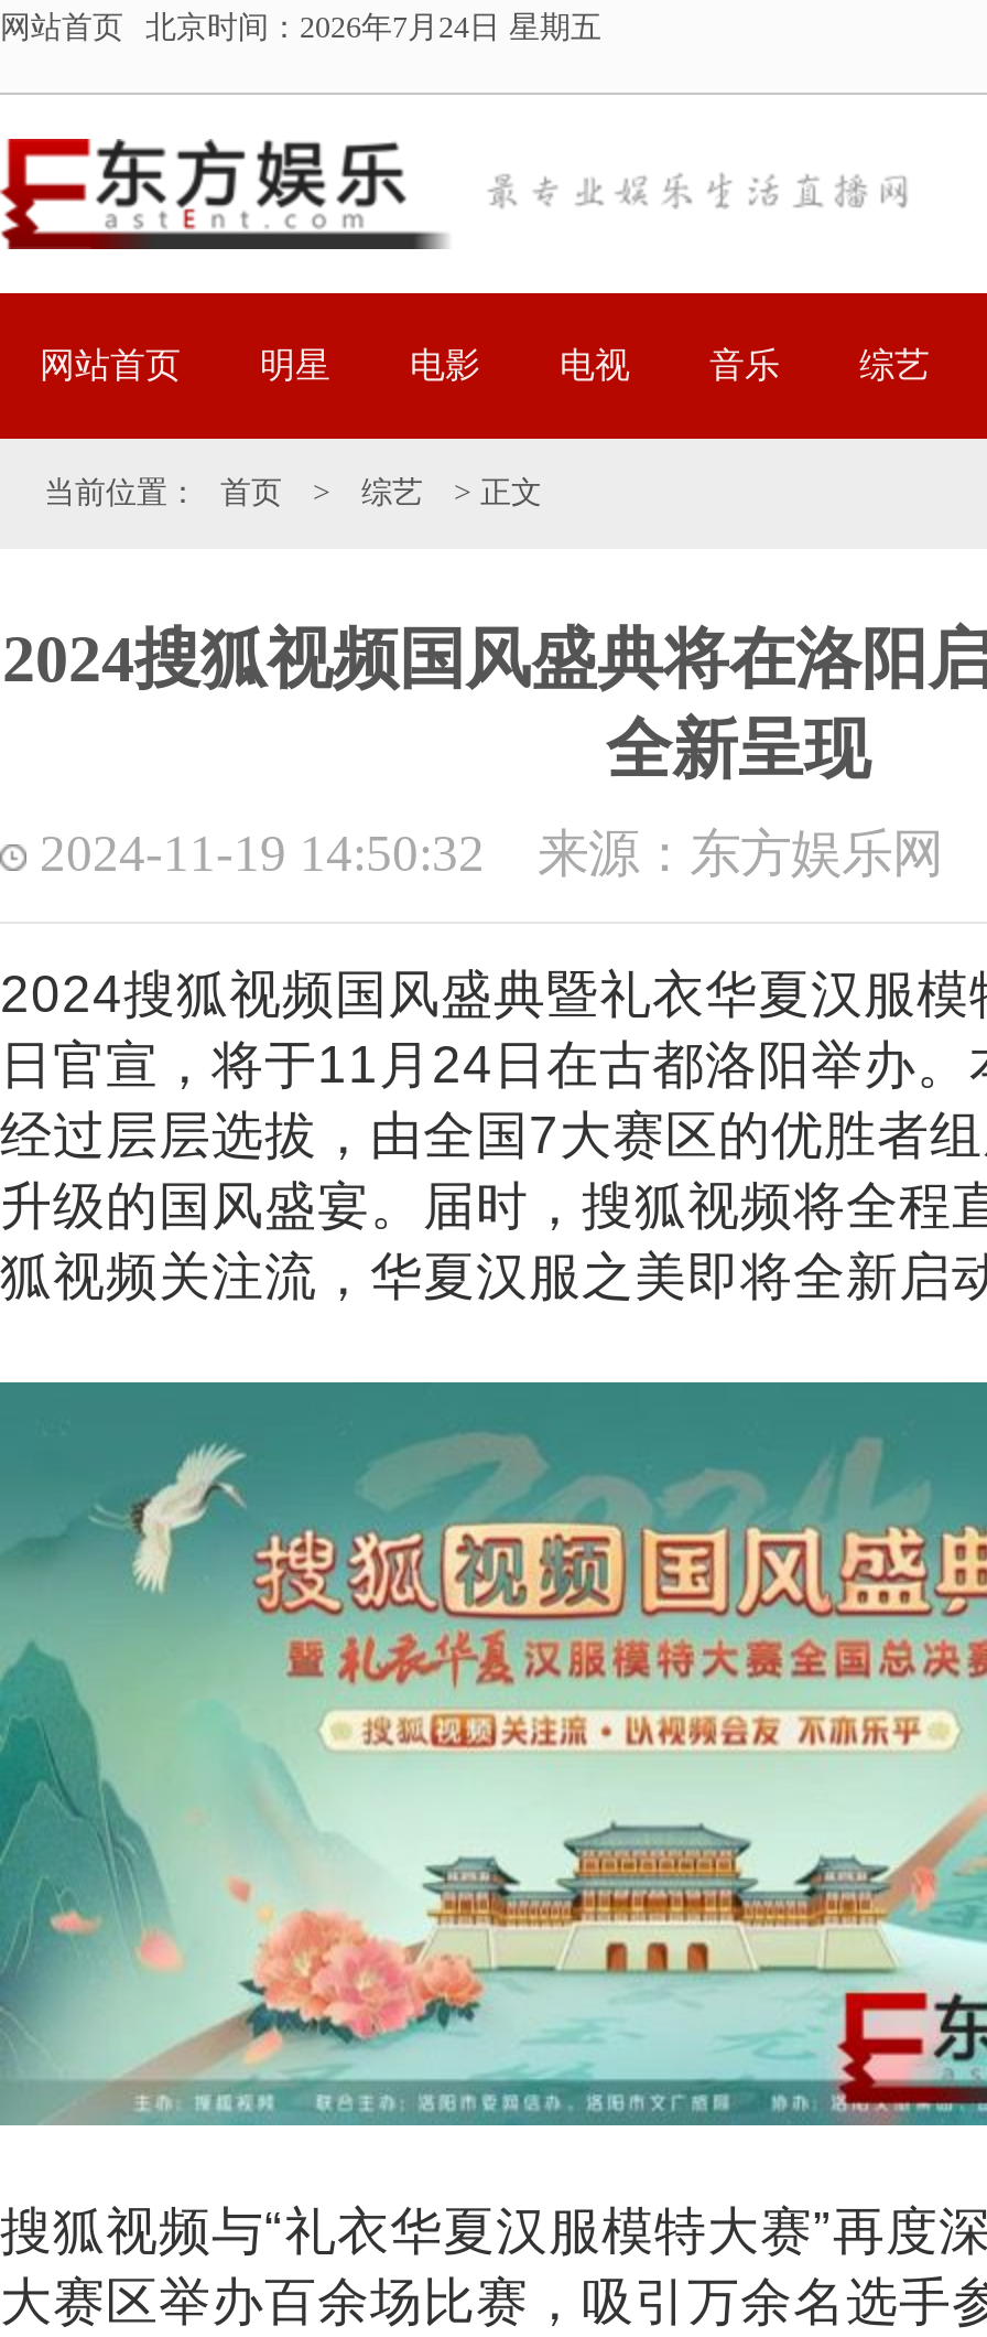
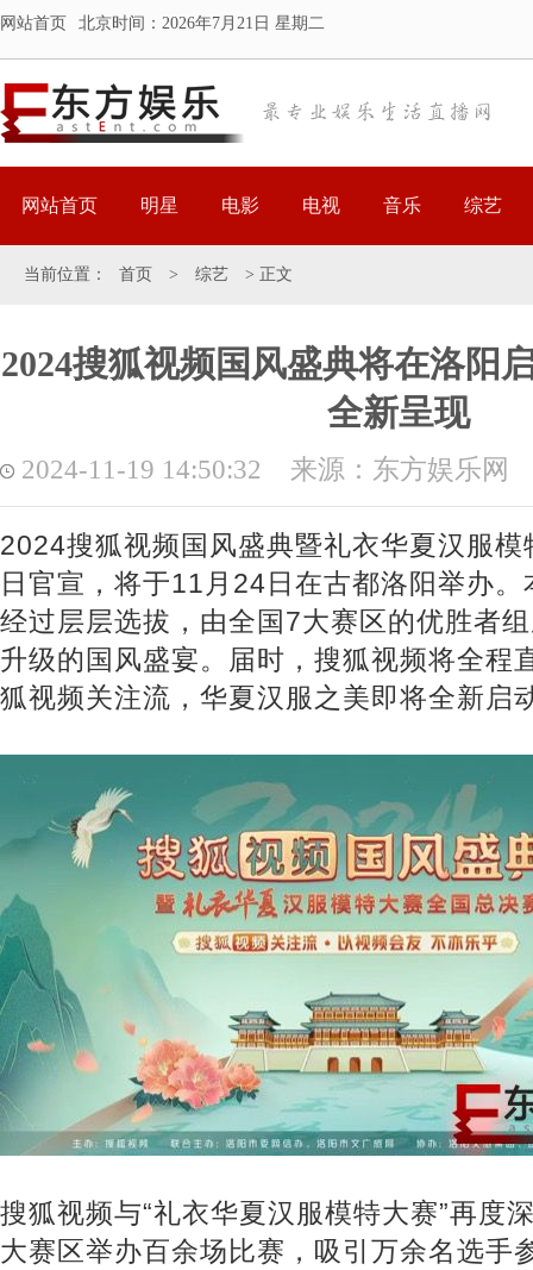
- 北京时间：2026年7月24日 星期五
+ 北京时间：2026年7月21日 星期二
